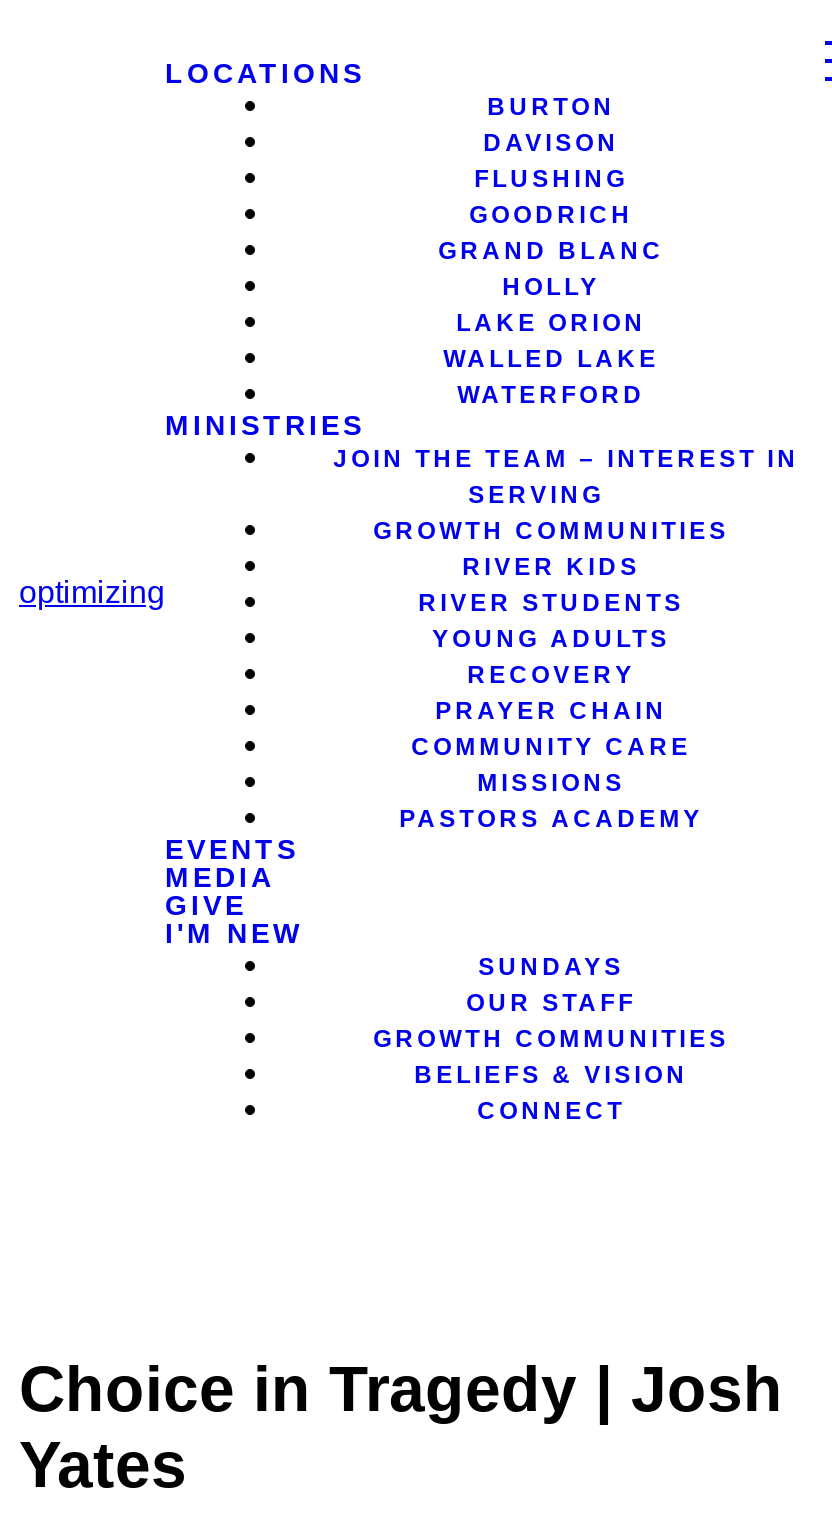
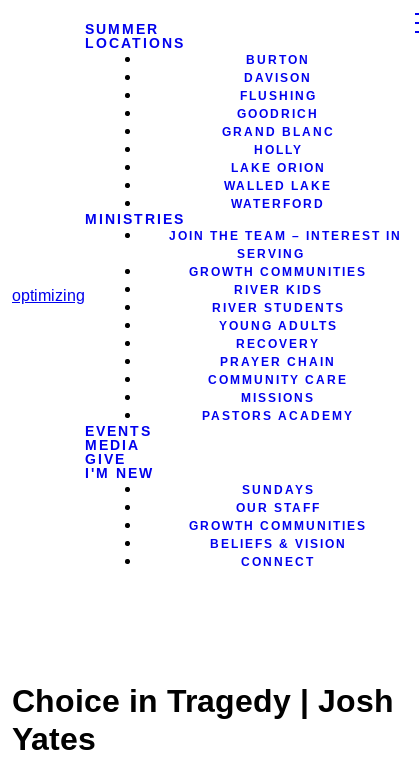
+ SUMMER
